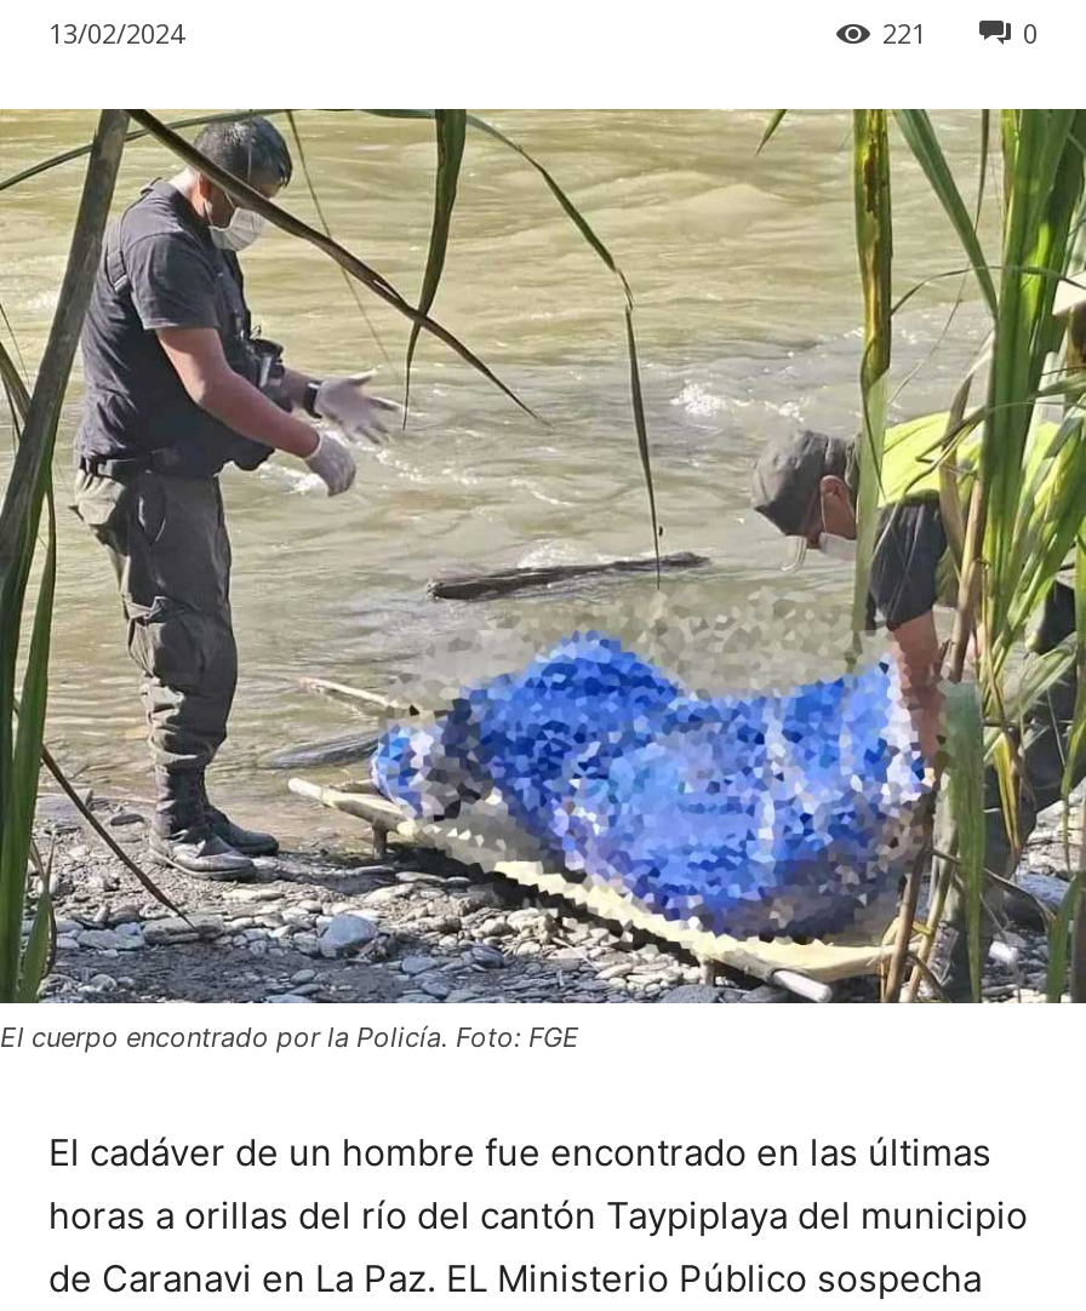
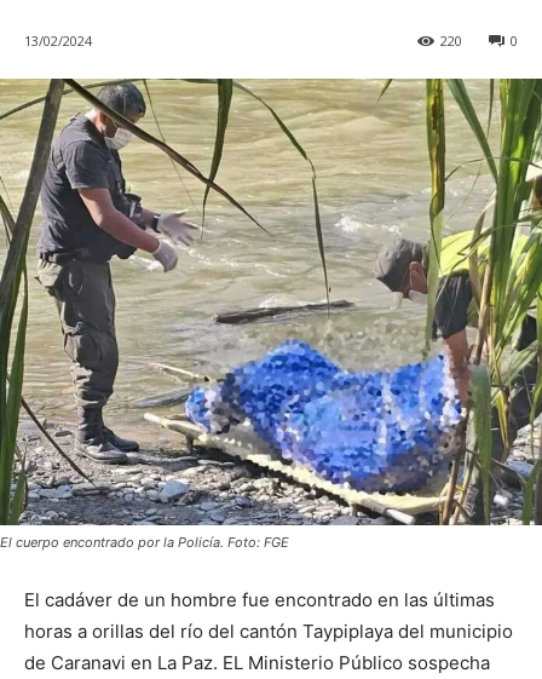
- 221
+ 220
